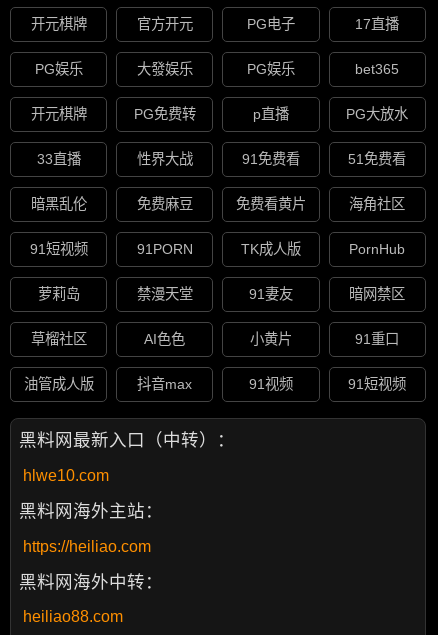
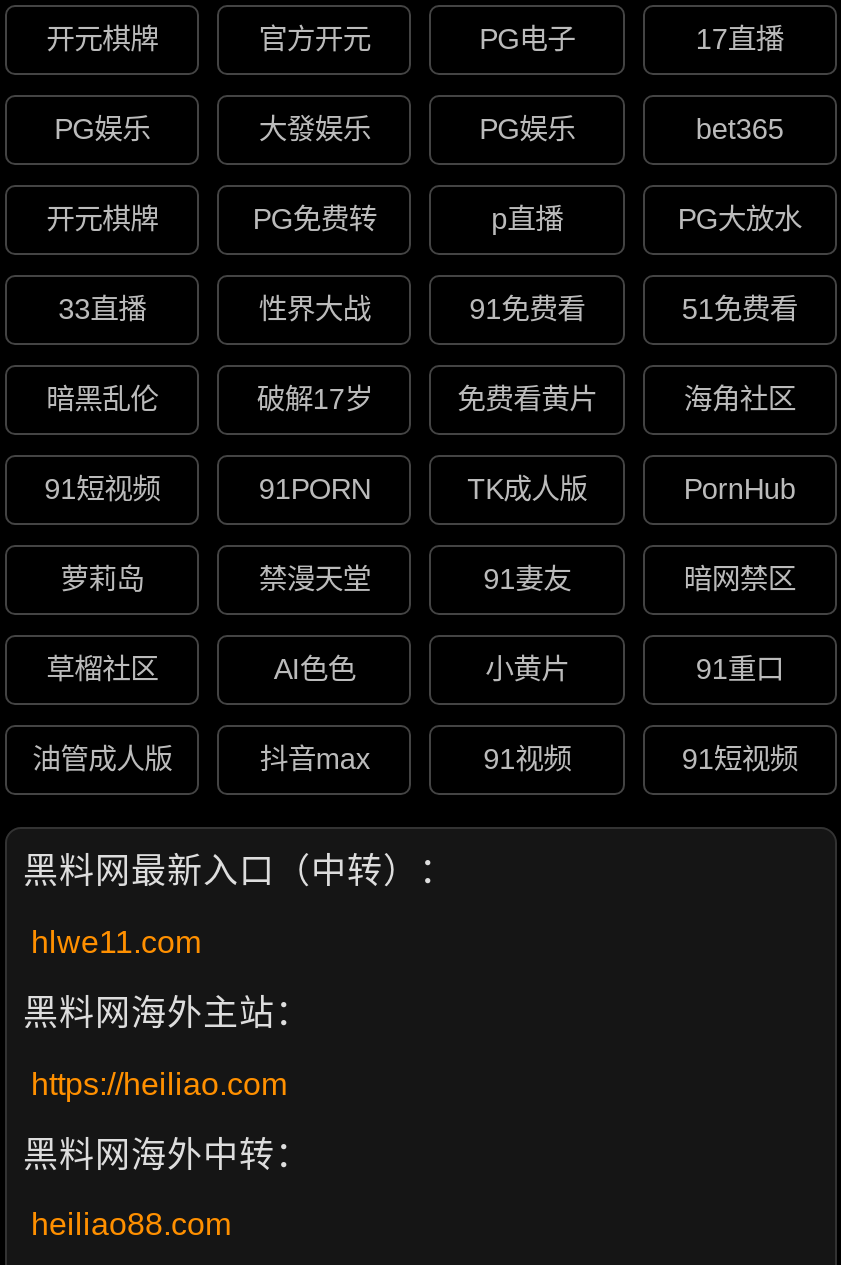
- 免费麻豆
+ 破解17岁

- hlwe10.com
+ hlwe11.com
